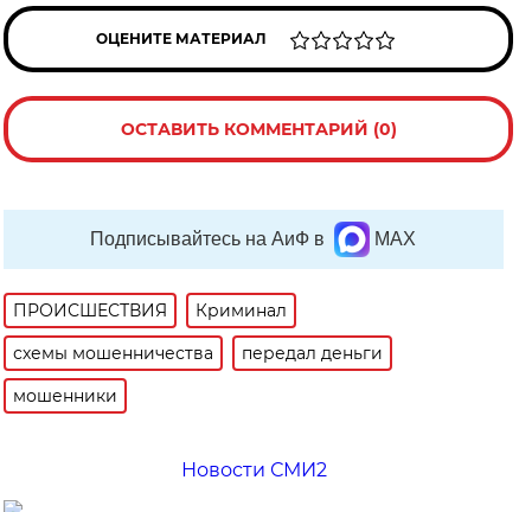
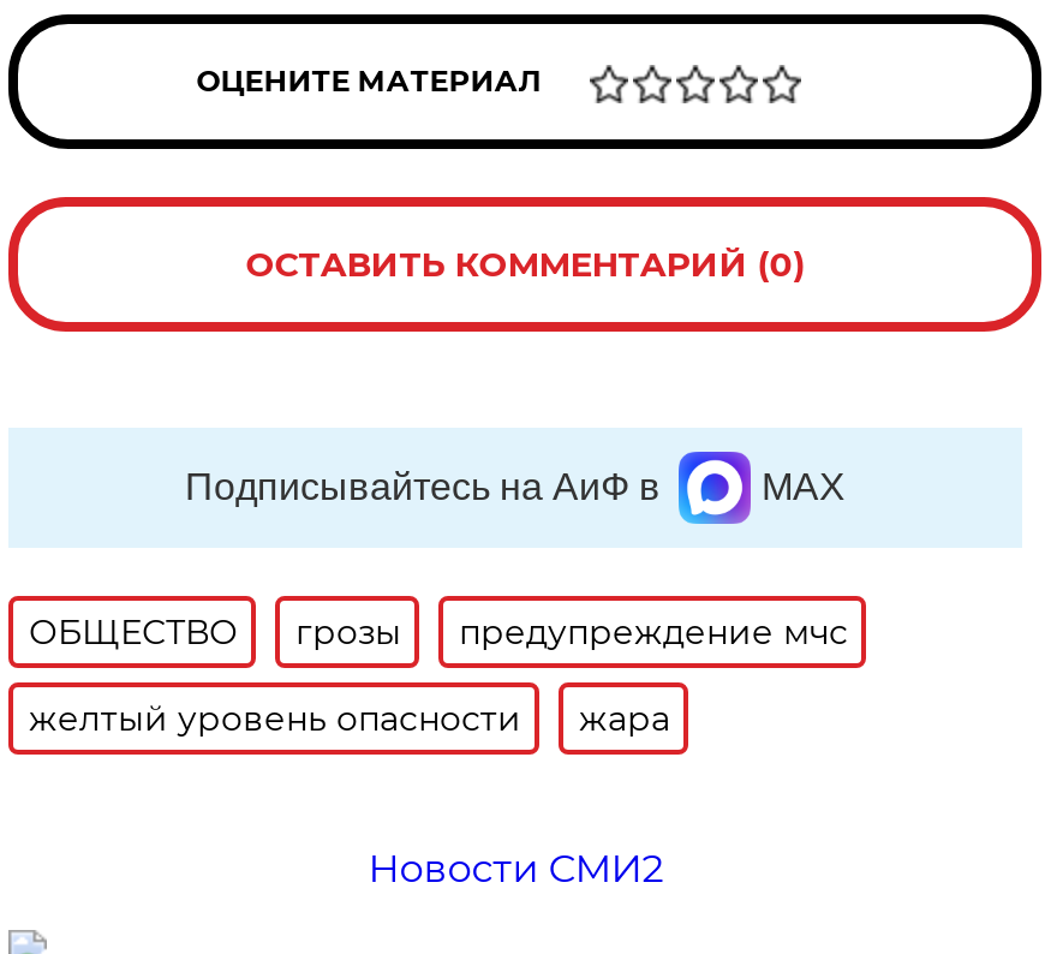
- ПРОИСШЕСТВИЯ
- Криминал
- схемы мошенничества
- передал деньги
- мошенники
+ ОБЩЕСТВО
+ грозы
+ предупреждение мчс
+ желтый уровень опасности
+ жара
